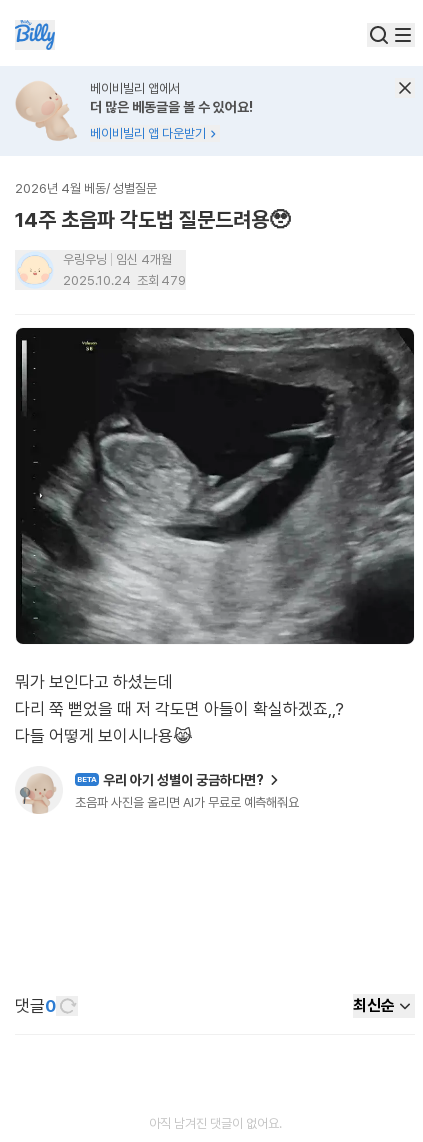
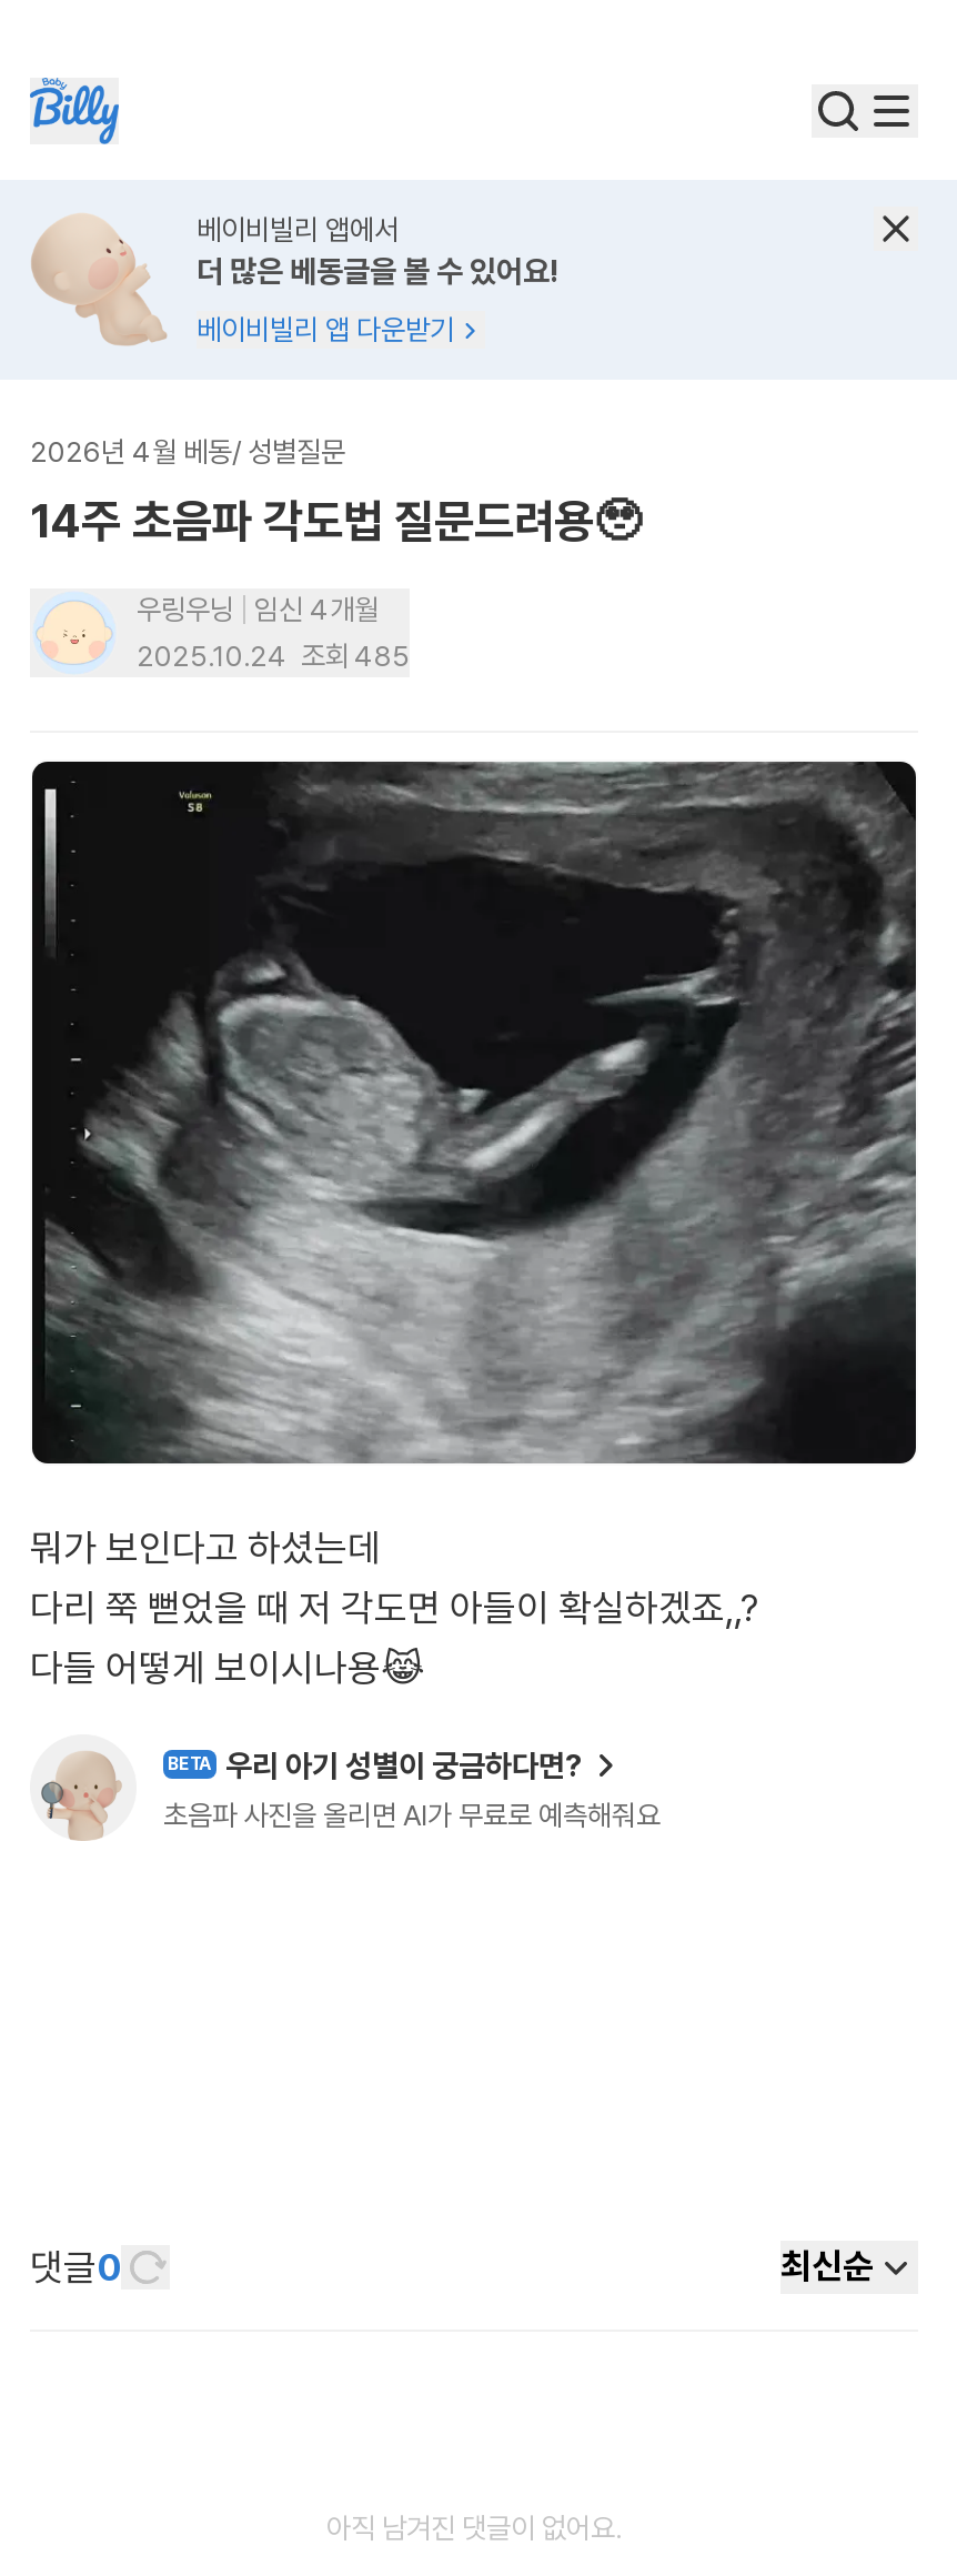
- 2025.10.24 조회 479
+ 2025.10.24 조회 485
